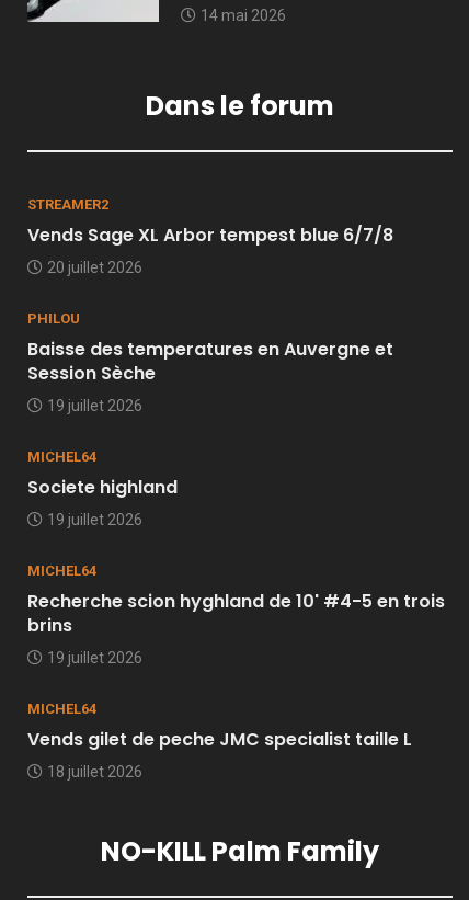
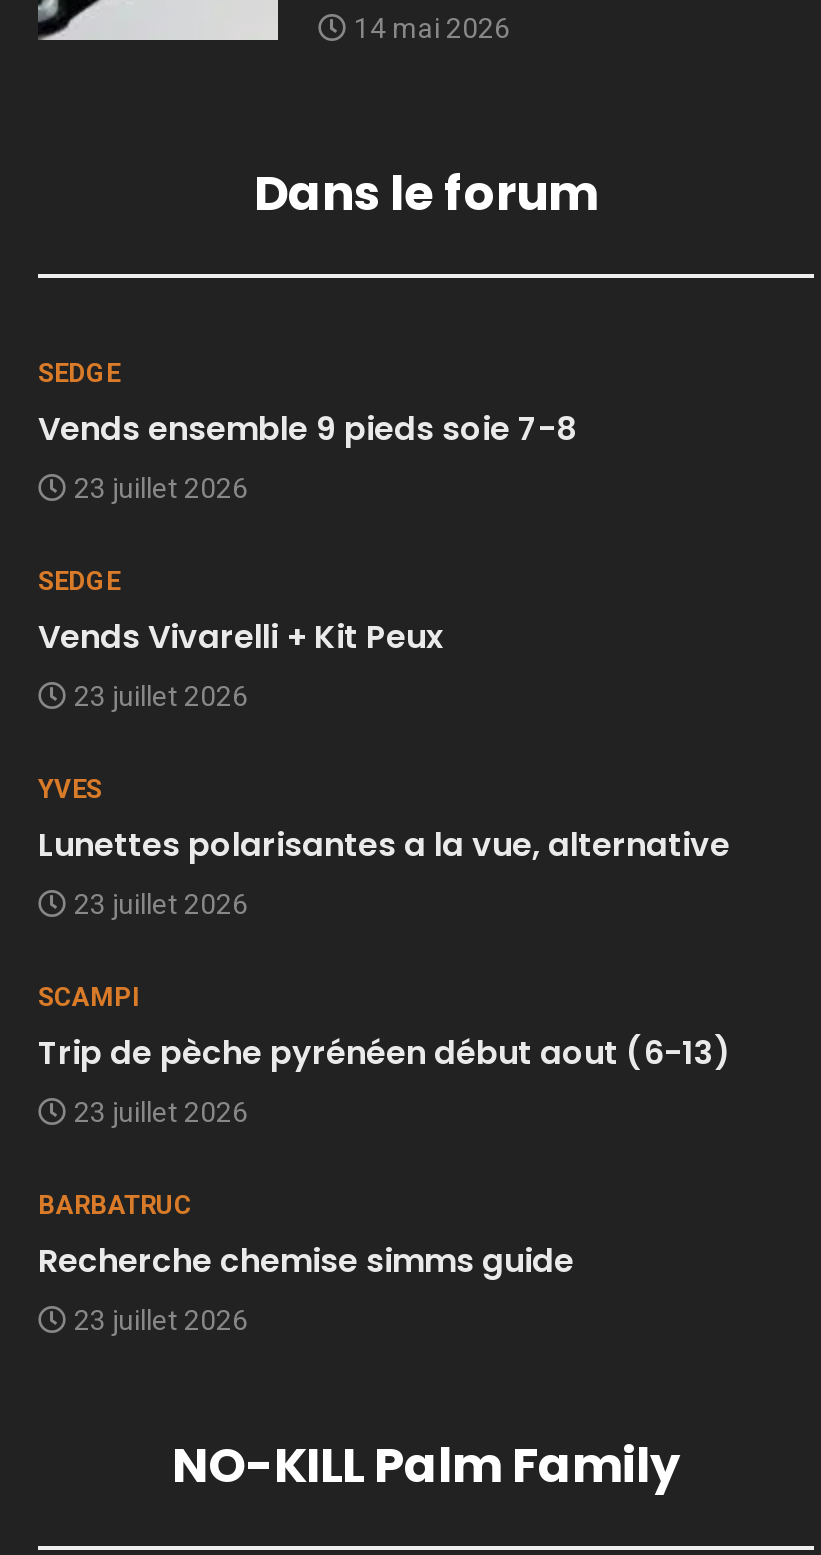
- STREAMER2
- Vends Sage XL Arbor tempest blue 6/7/8
- 20 juillet 2026
+ SEDGE
+ Vends ensemble 9 pieds soie 7-8
+ 23 juillet 2026

- PHILOU
- Baisse des temperatures en Auvergne et
- Session Sèche
- 19 juillet 2026
+ SEDGE
+ Vends Vivarelli + Kit Peux
+ 23 juillet 2026

- MICHEL64
- Societe highland
- 19 juillet 2026
+ YVES
+ Lunettes polarisantes a la vue, alternative
+ 23 juillet 2026

- MICHEL64
- Recherche scion hyghland de 10' #4-5 en trois
- brins
- 19 juillet 2026
+ SCAMPI
+ Trip de pèche pyrénéen début aout (6-13)
+ 23 juillet 2026

- MICHEL64
- Vends gilet de peche JMC specialist taille L
- 18 juillet 2026
+ BARBATRUC
+ Recherche chemise simms guide
+ 23 juillet 2026
